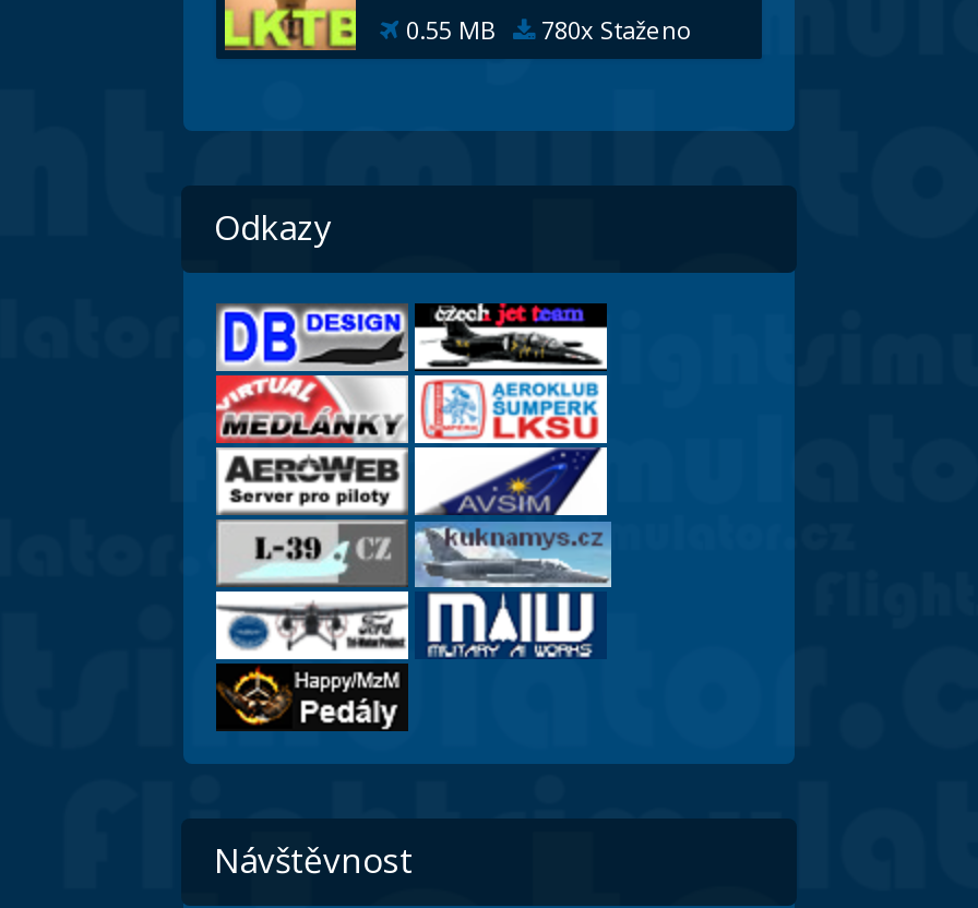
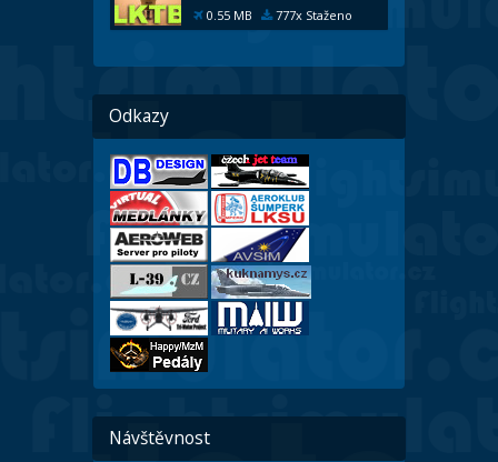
- 0.55 MB 780x Staženo
+ 0.55 MB 777x Staženo
